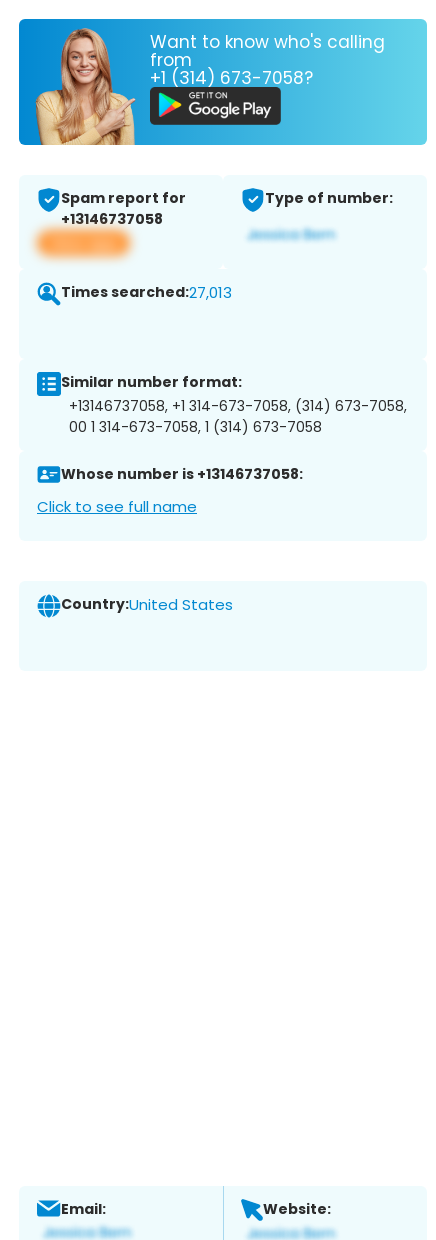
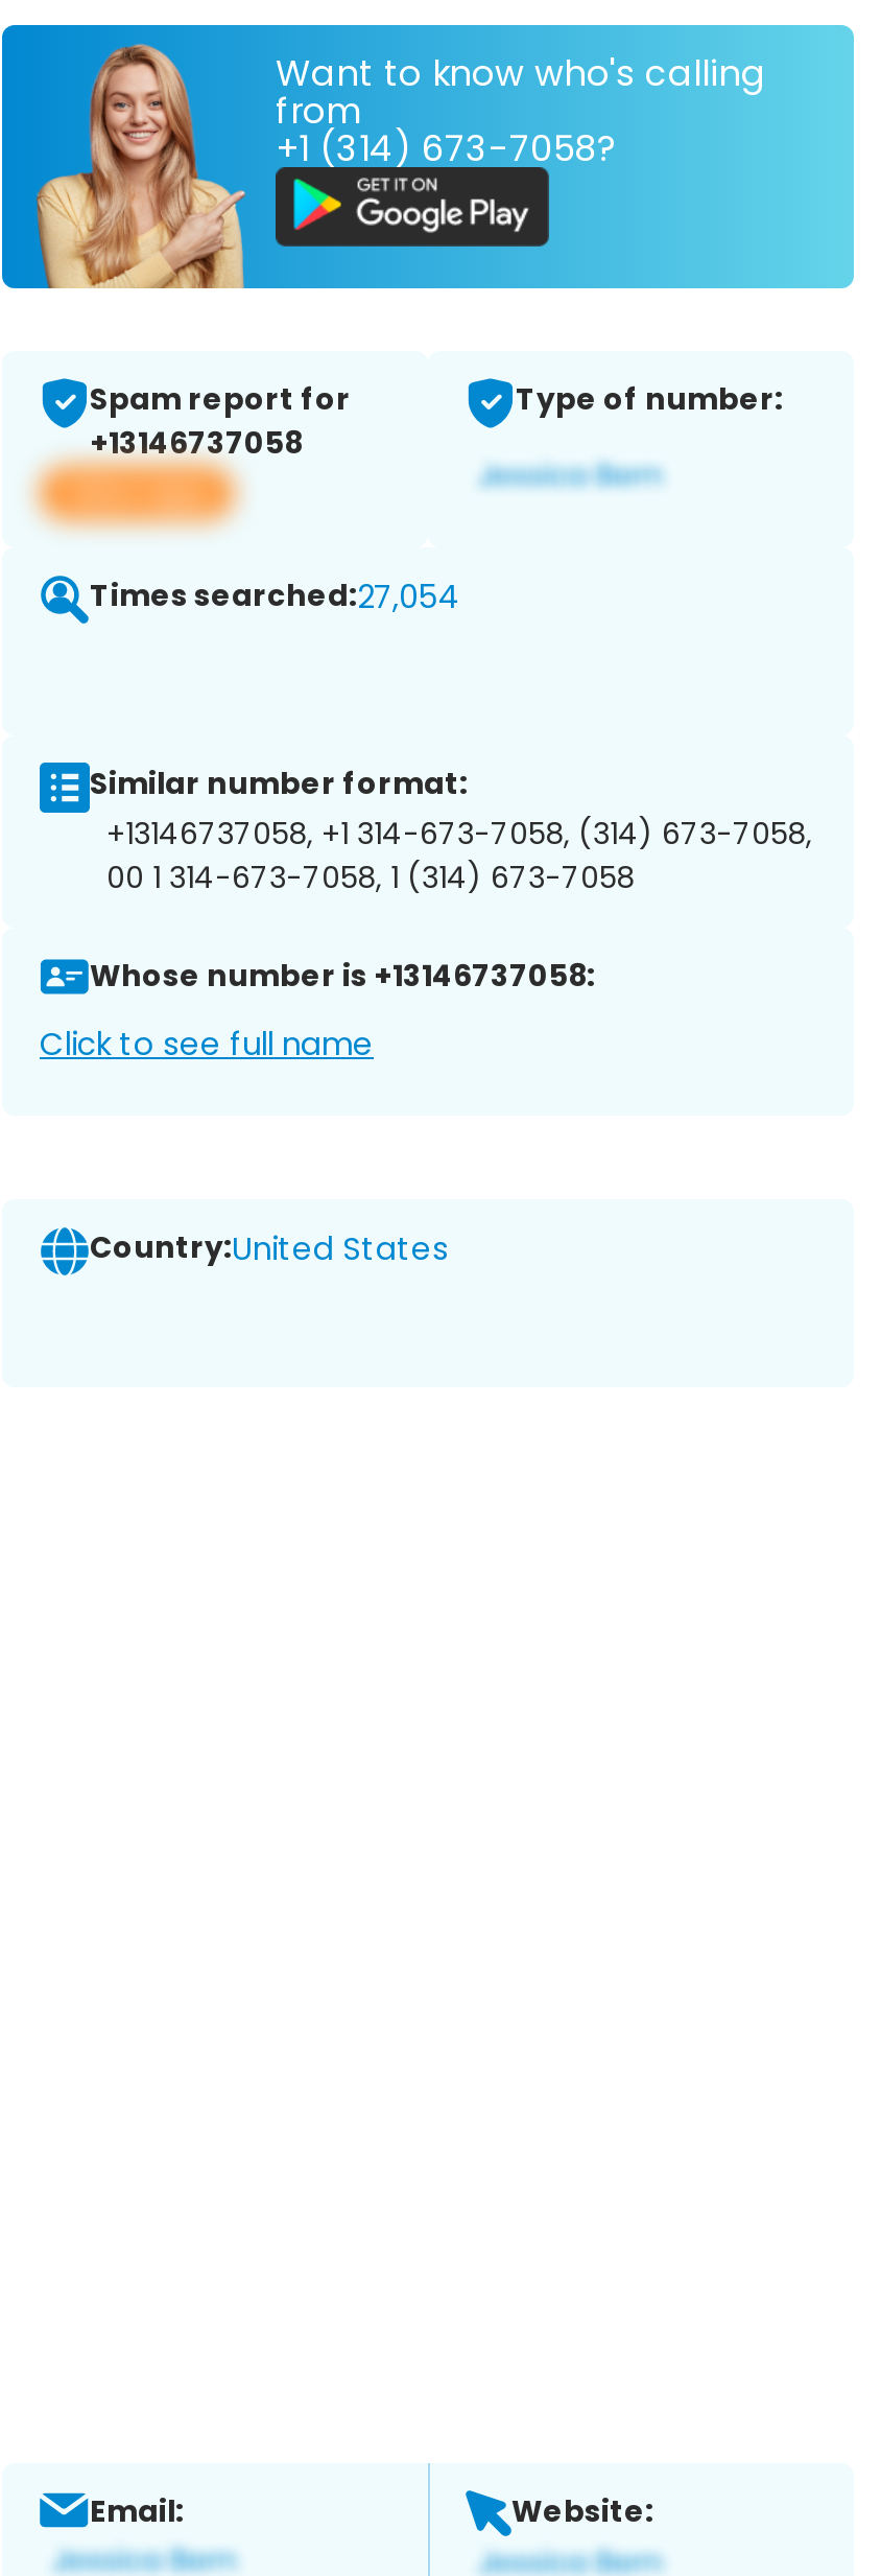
- Times searched:27,013
+ Times searched:27,054
